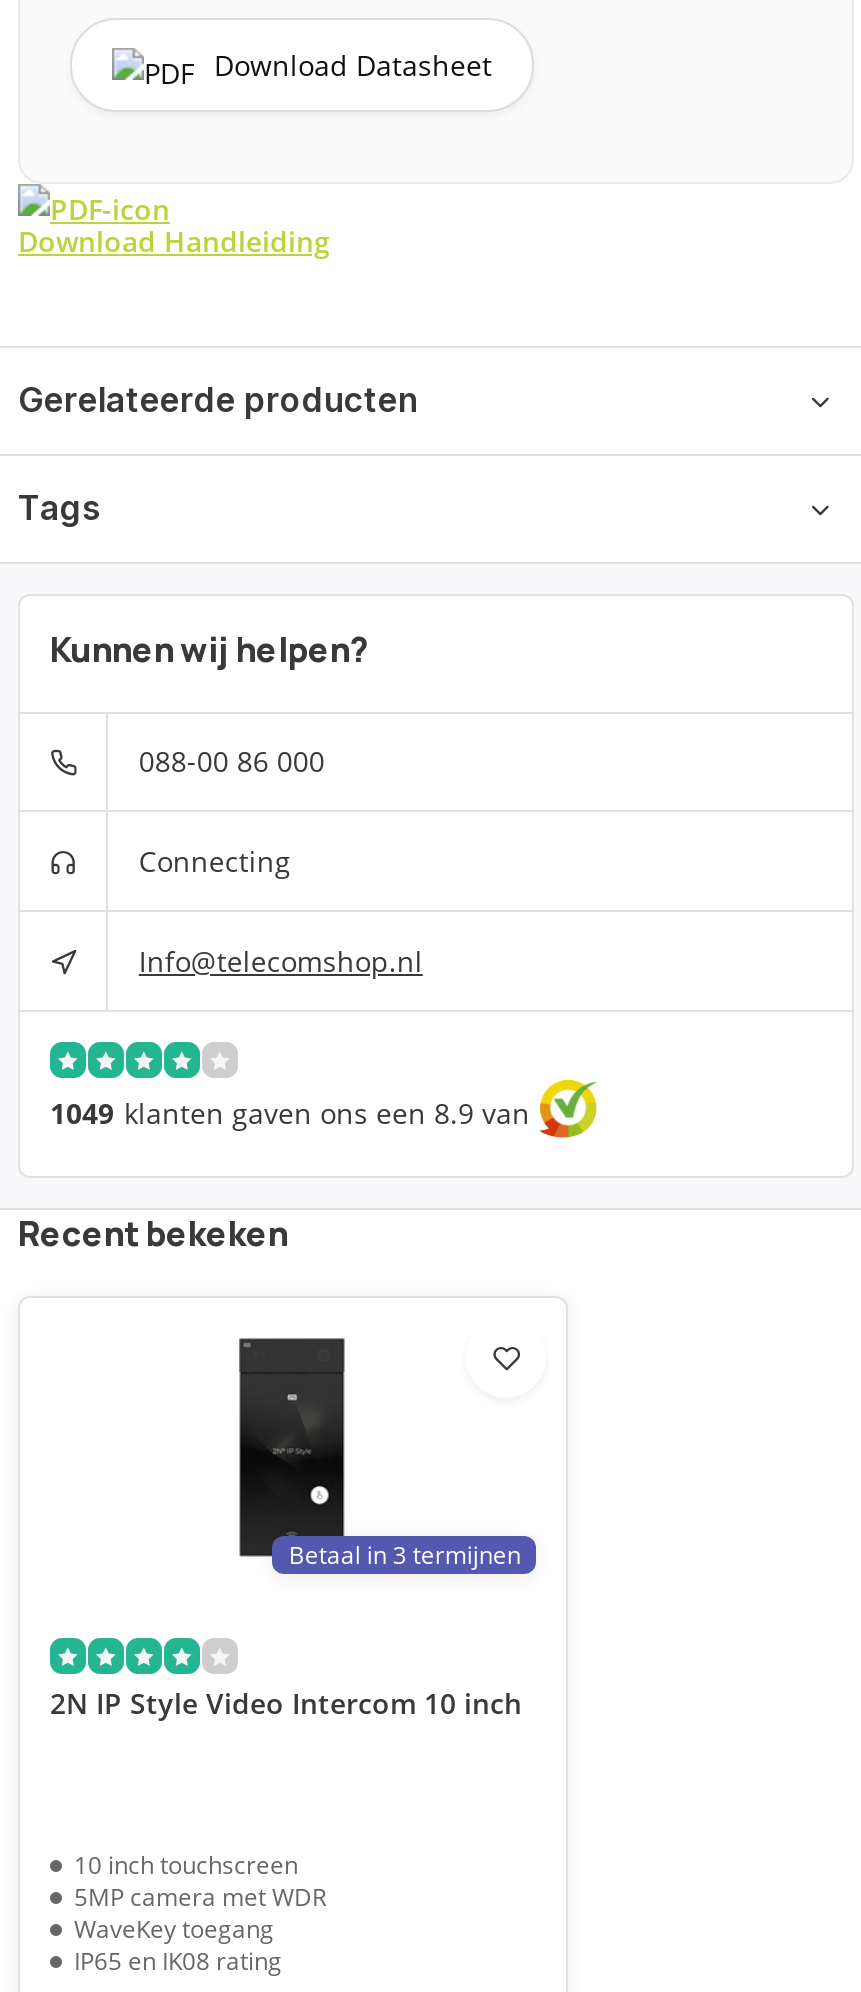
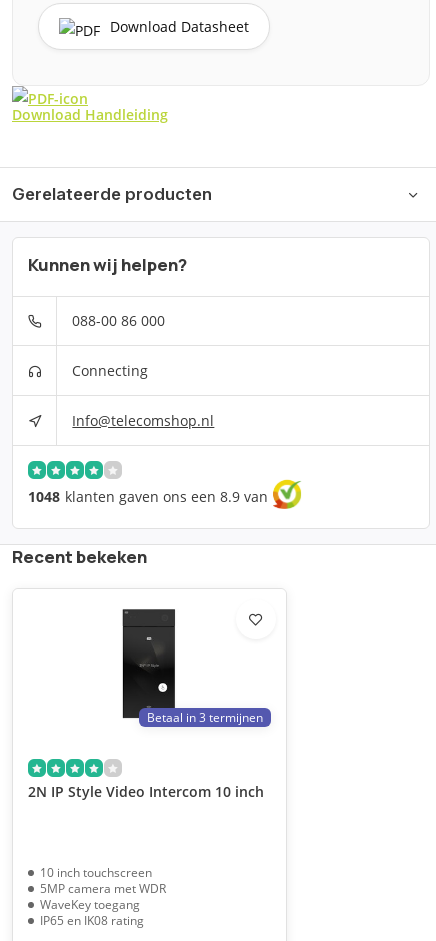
- Tags

- 1049 klanten gaven ons een 8.9 van
+ 1048 klanten gaven ons een 8.9 van
